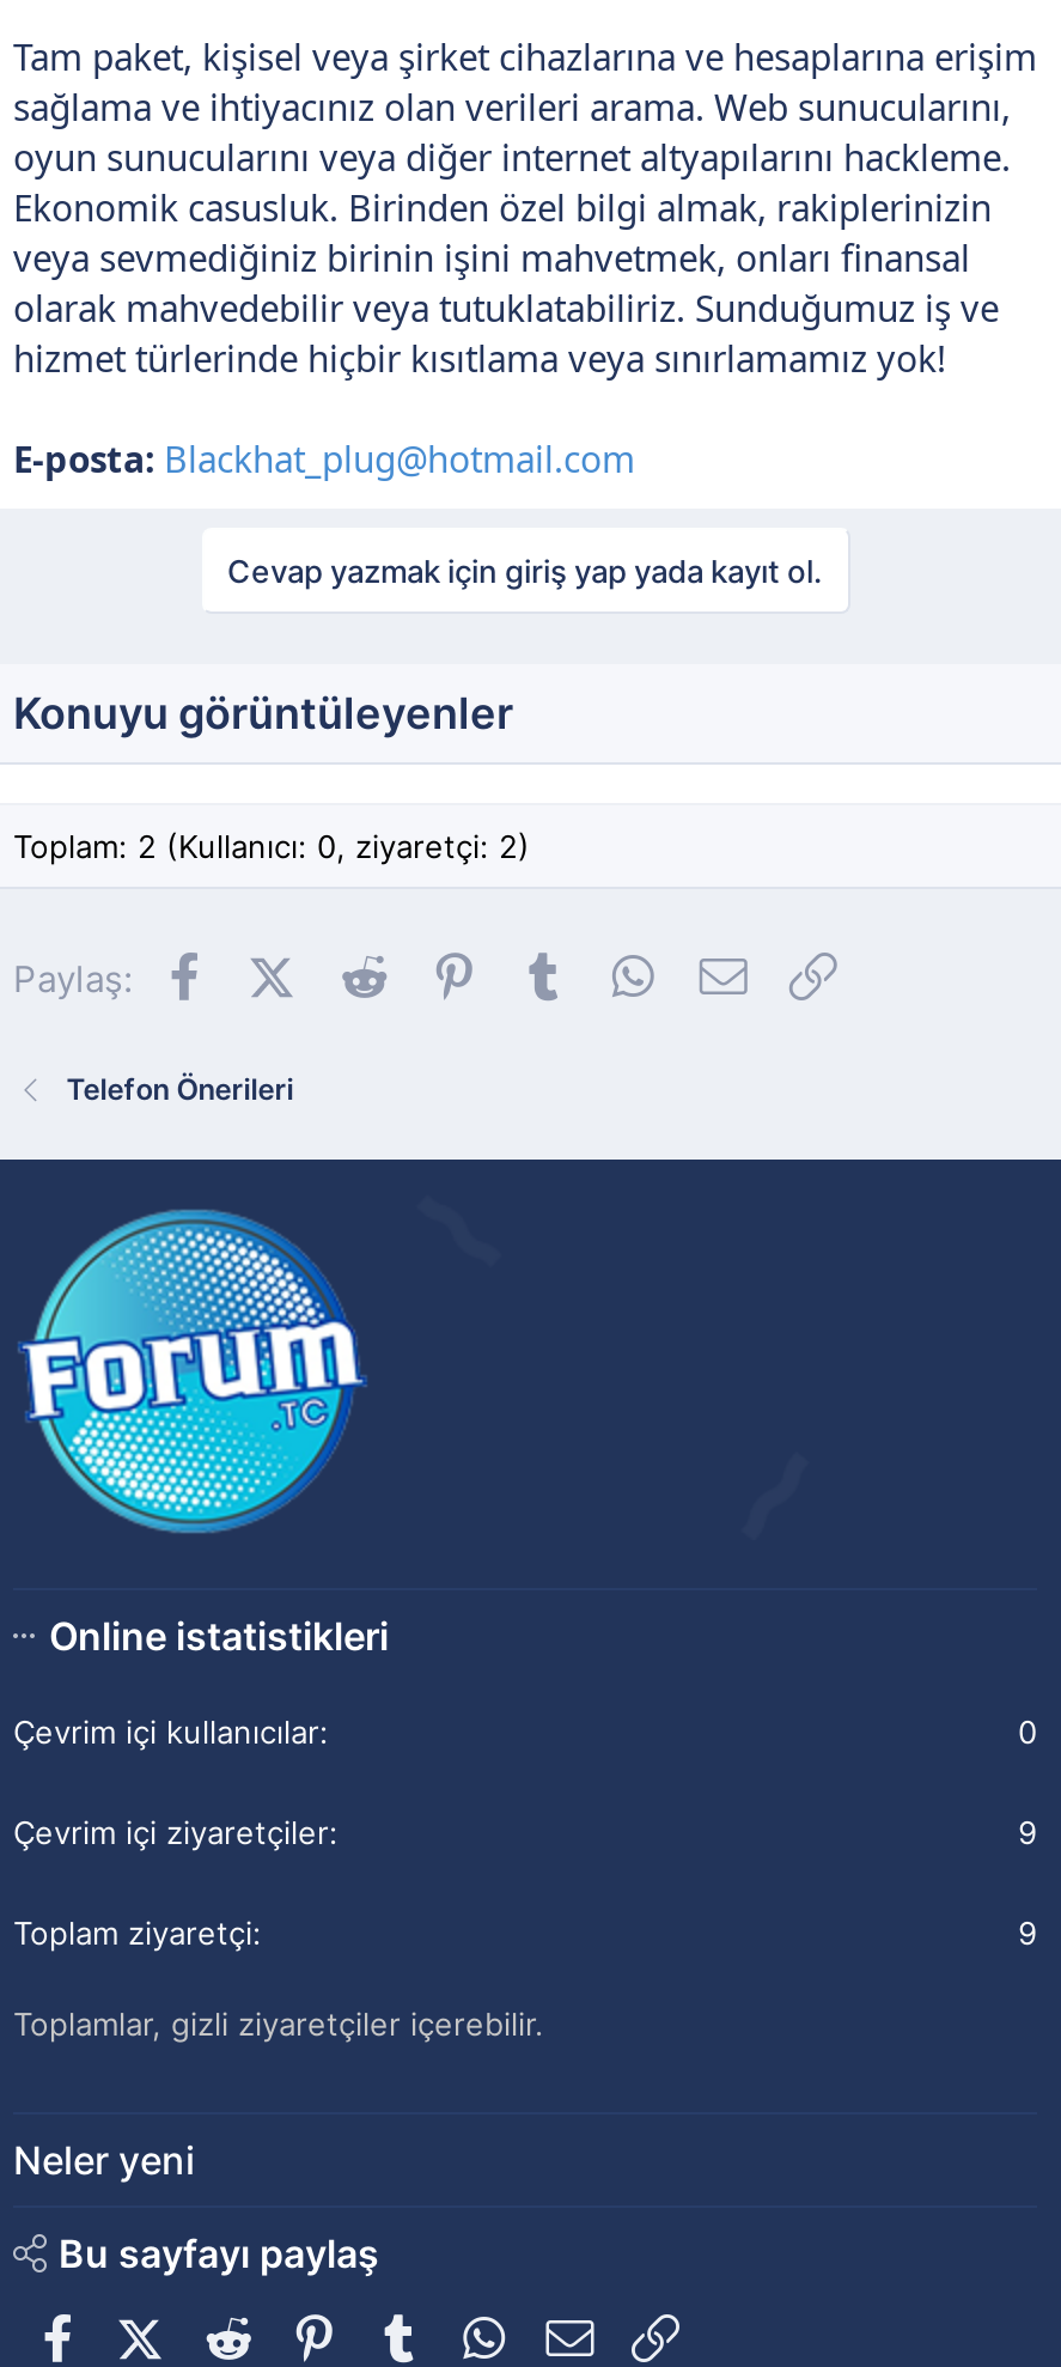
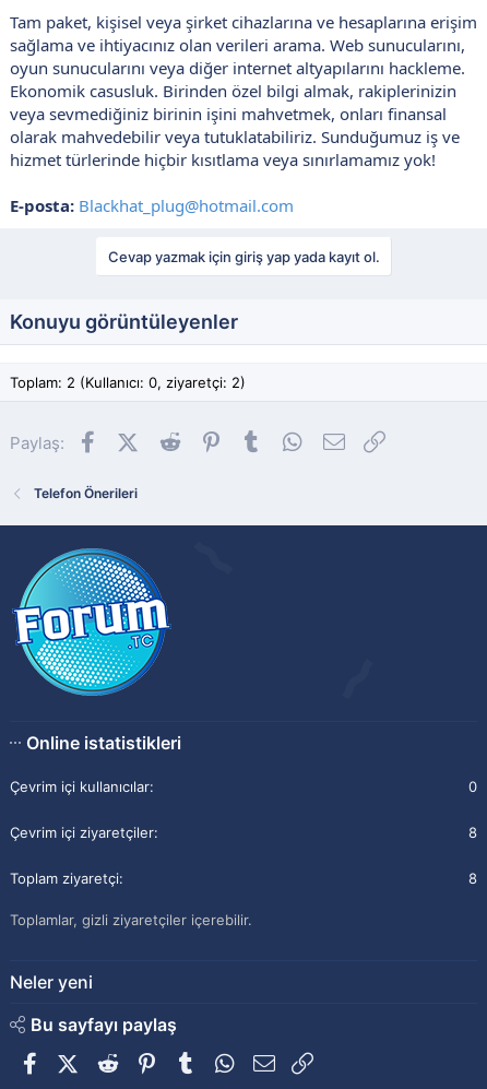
- 9
+ 8

- 9
+ 8
